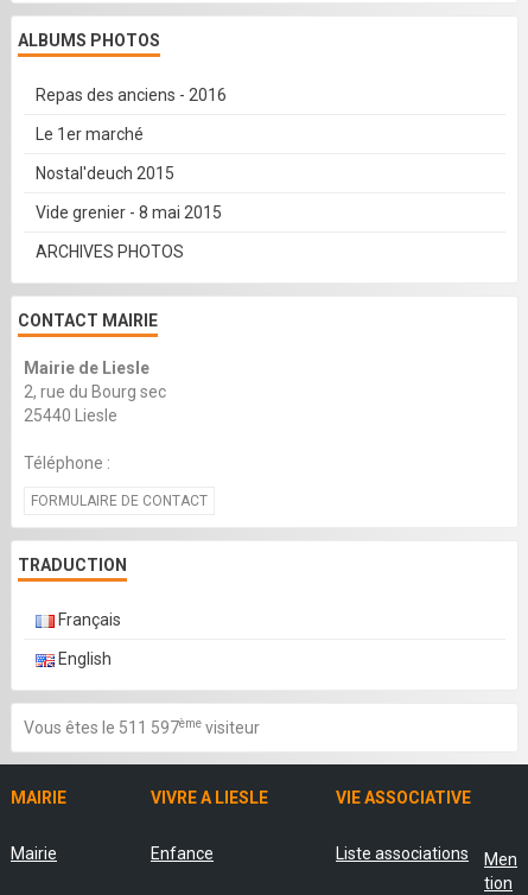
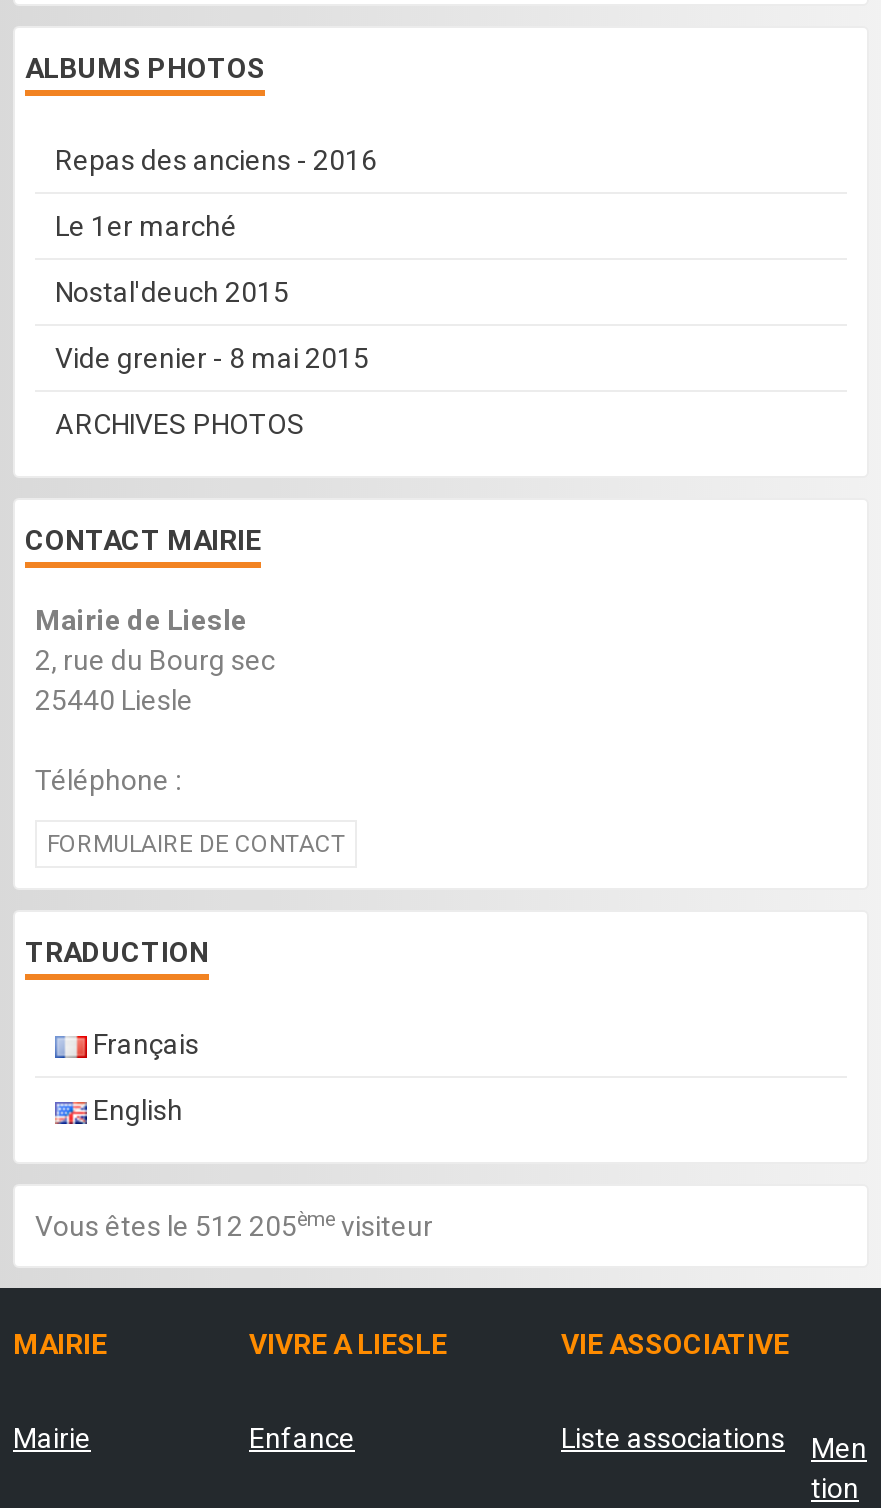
- Vous êtes le 511 597èmevisiteur
+ Vous êtes le 512 205èmevisiteur
